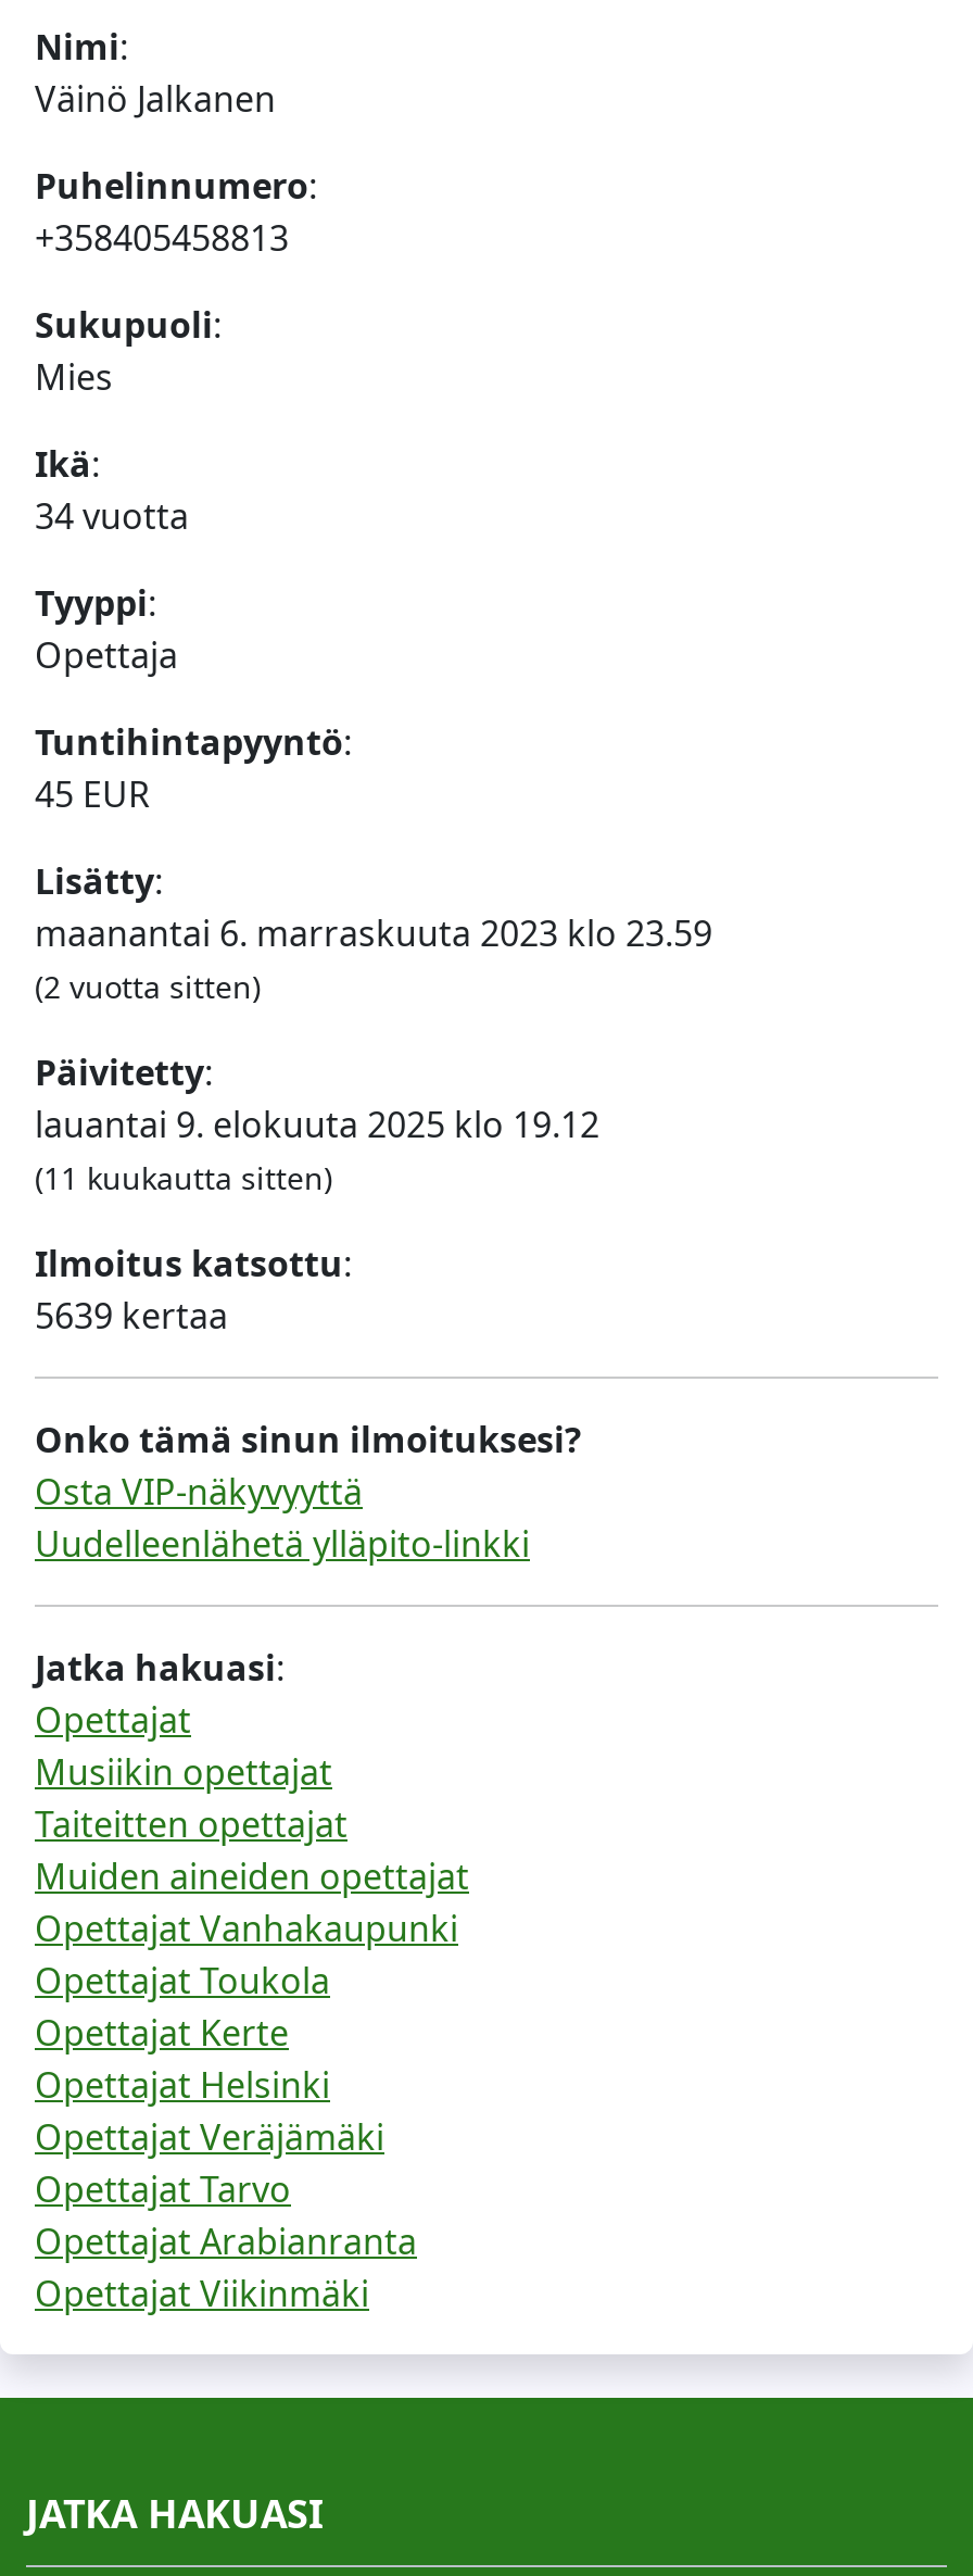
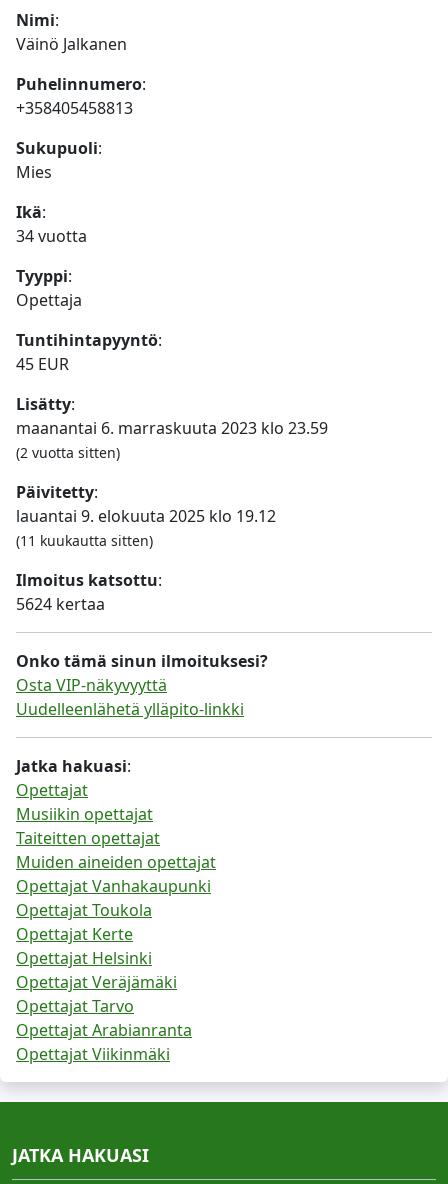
- 5639 kertaa
+ 5624 kertaa
